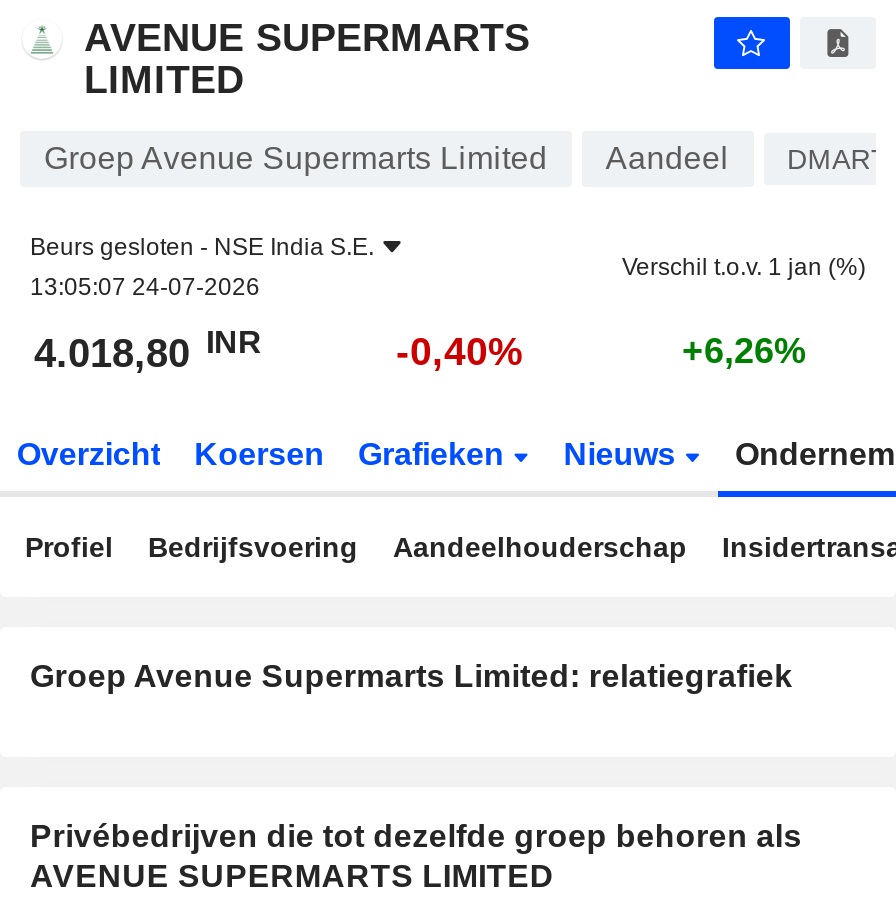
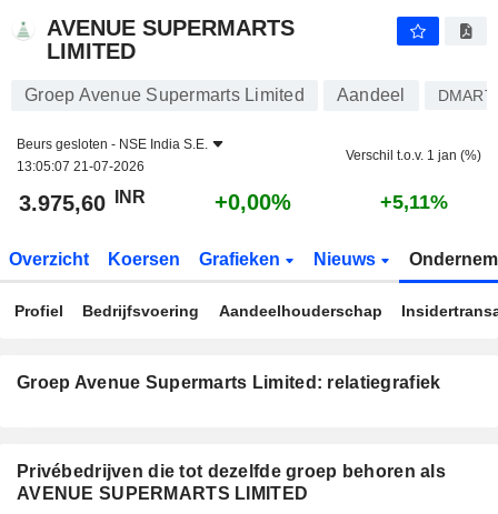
- 13:05:07 24-07-2026
+ 13:05:07 21-07-2026

- 4.018,80 INR
+ 3.975,60 INR

- -0,40%
+ +0,00%

- +6,26%
+ +5,11%
